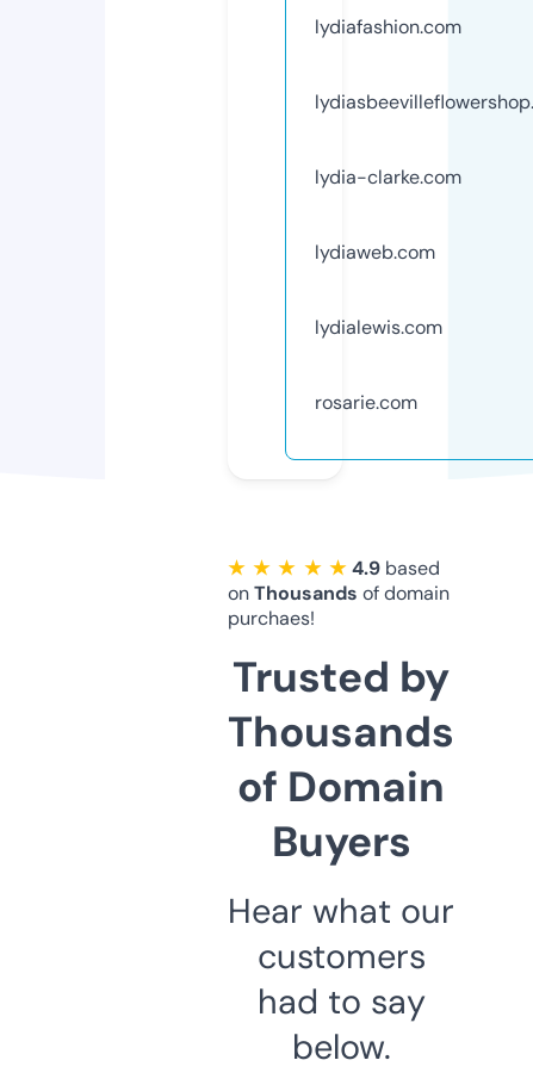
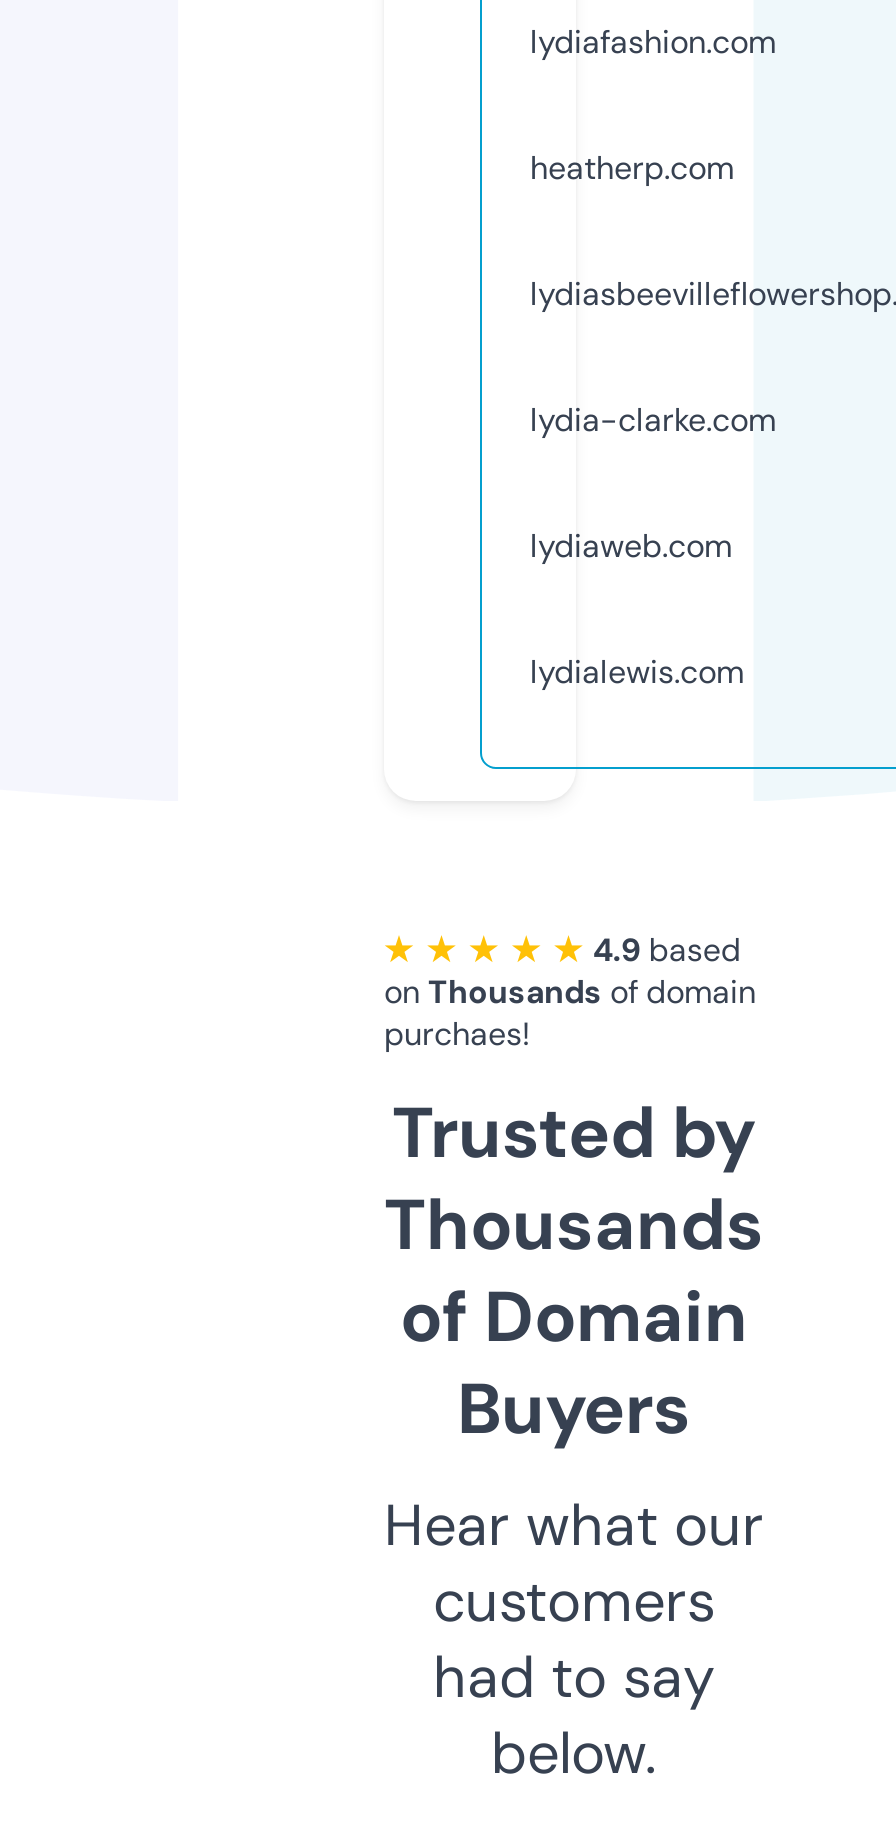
+ heatherp.com

moved down: lydia-clarke.com | lydiaweb.com | lydialewis.com

- rosarie.com
